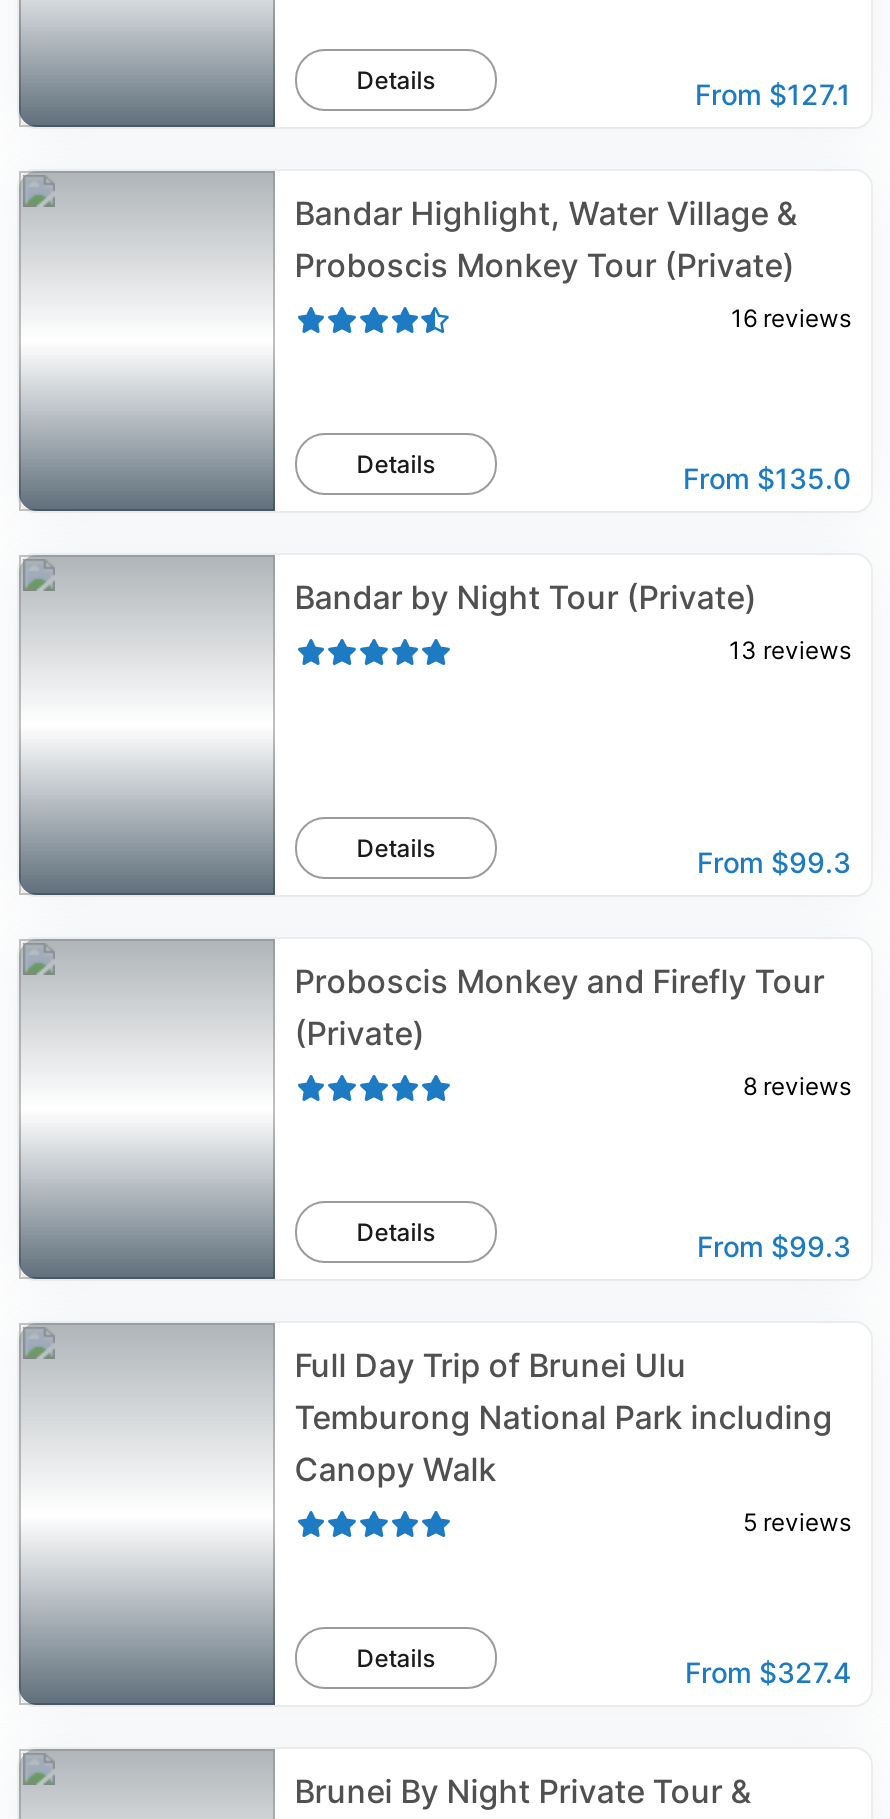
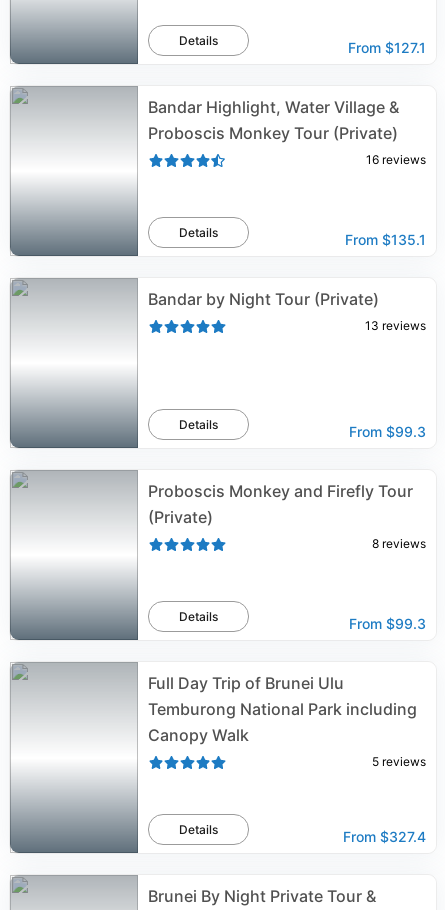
- From $135.0
+ From $135.1
